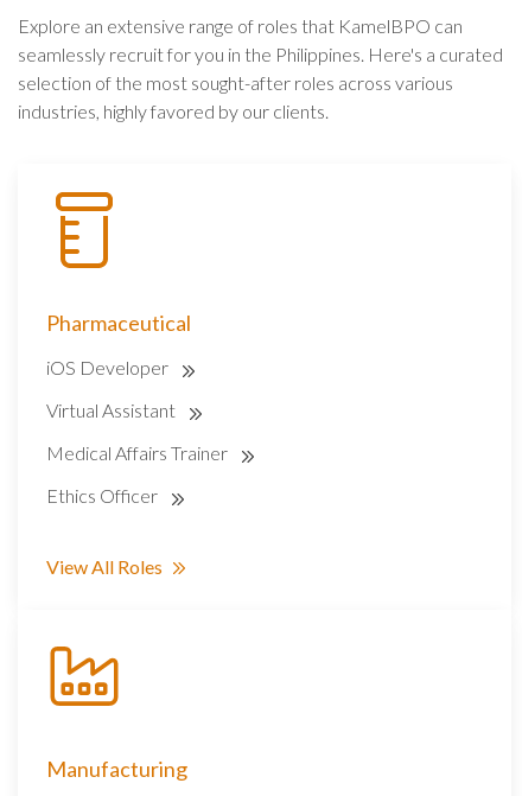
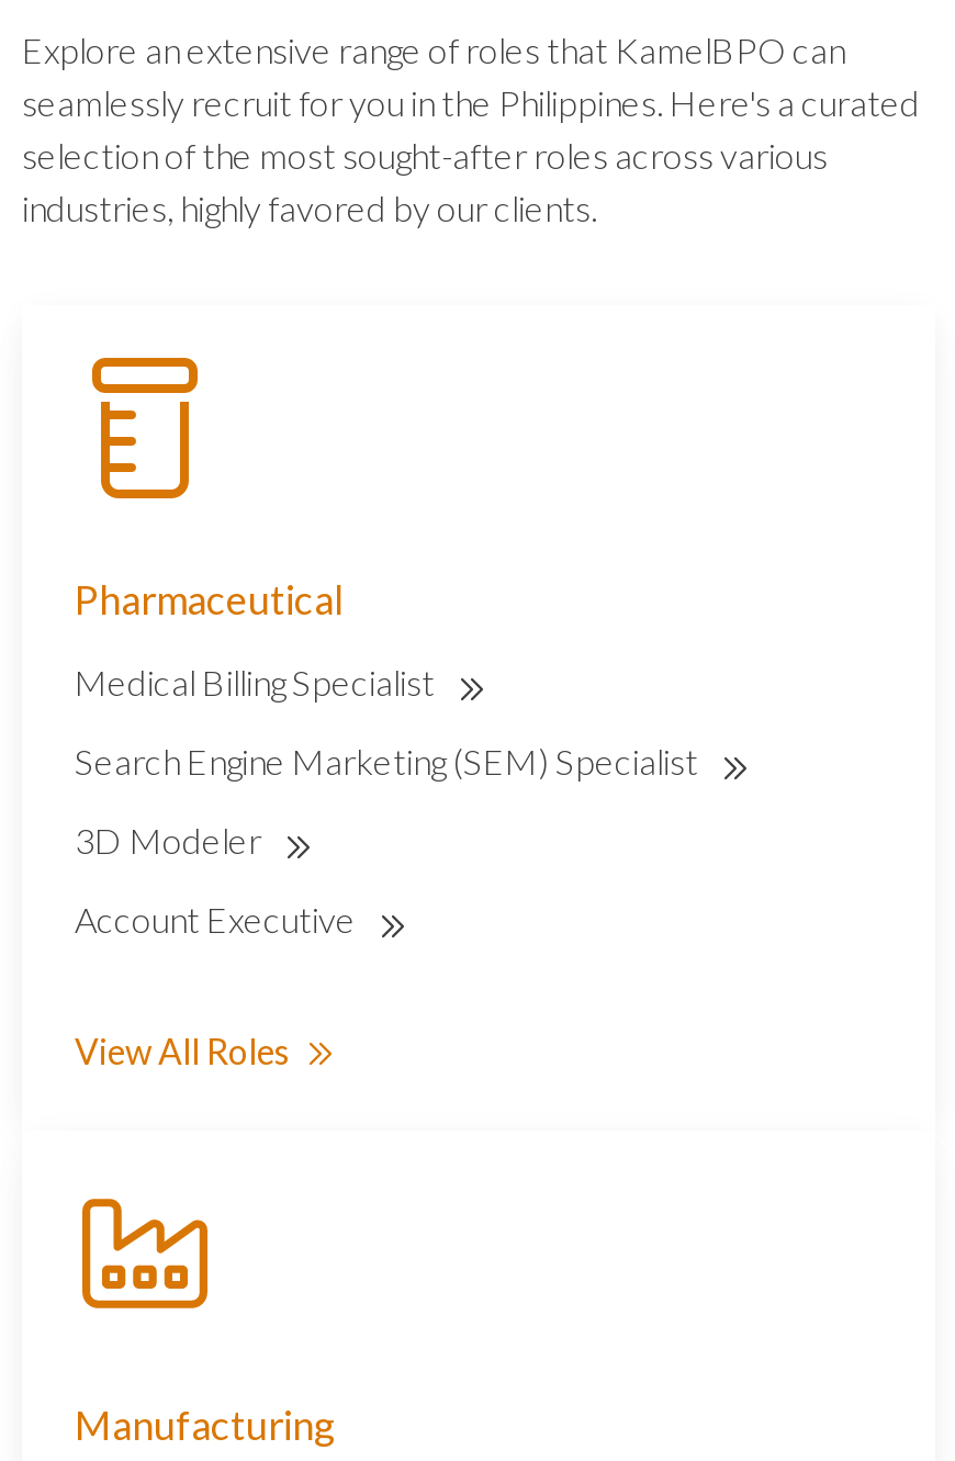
- iOS Developer
+ Medical Billing Specialist

- Virtual Assistant
+ Search Engine Marketing (SEM) Specialist

- Medical Affairs Trainer
+ 3D Modeler

- Ethics Officer
+ Account Executive
